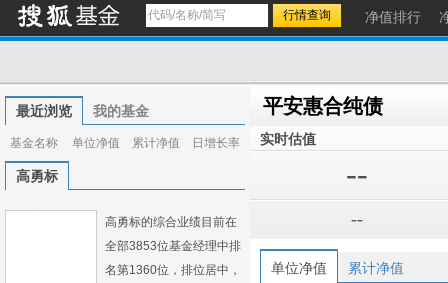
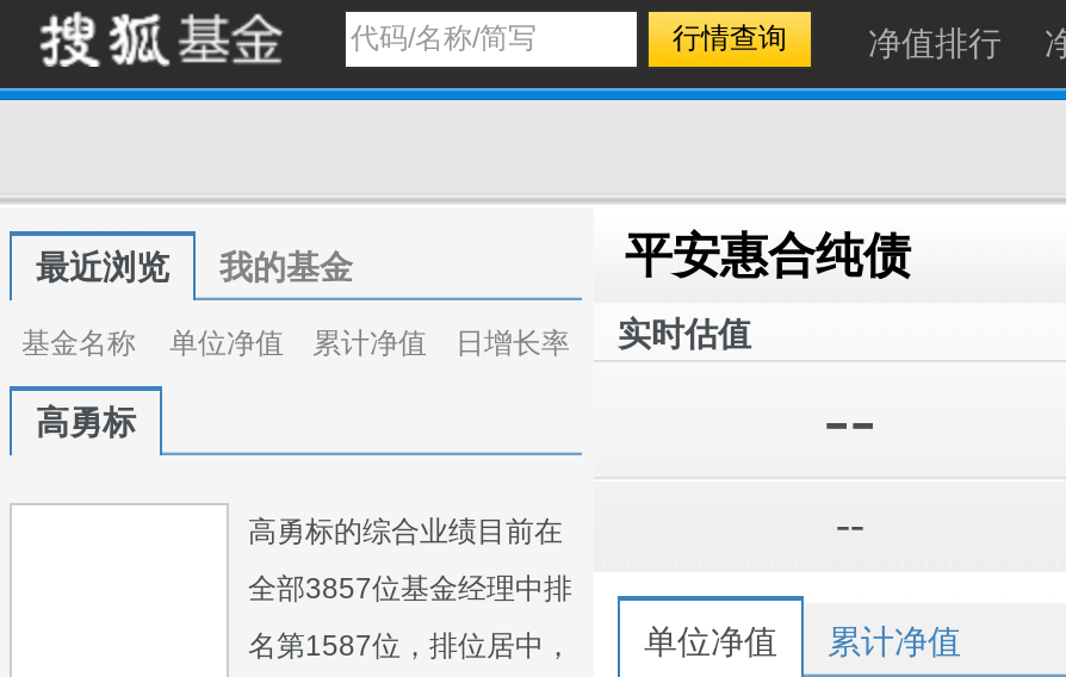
- 全部3853位基金经理中排
+ 全部3857位基金经理中排

- 名第1360位，排位居中，
+ 名第1587位，排位居中，
